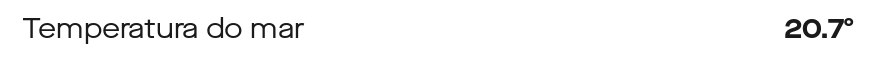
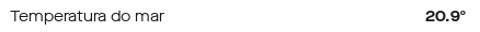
- 20.7º
+ 20.9º
